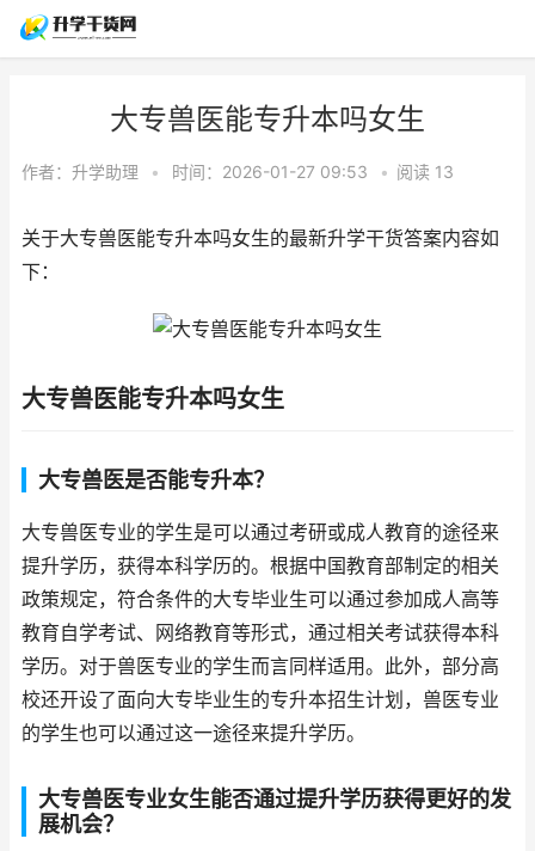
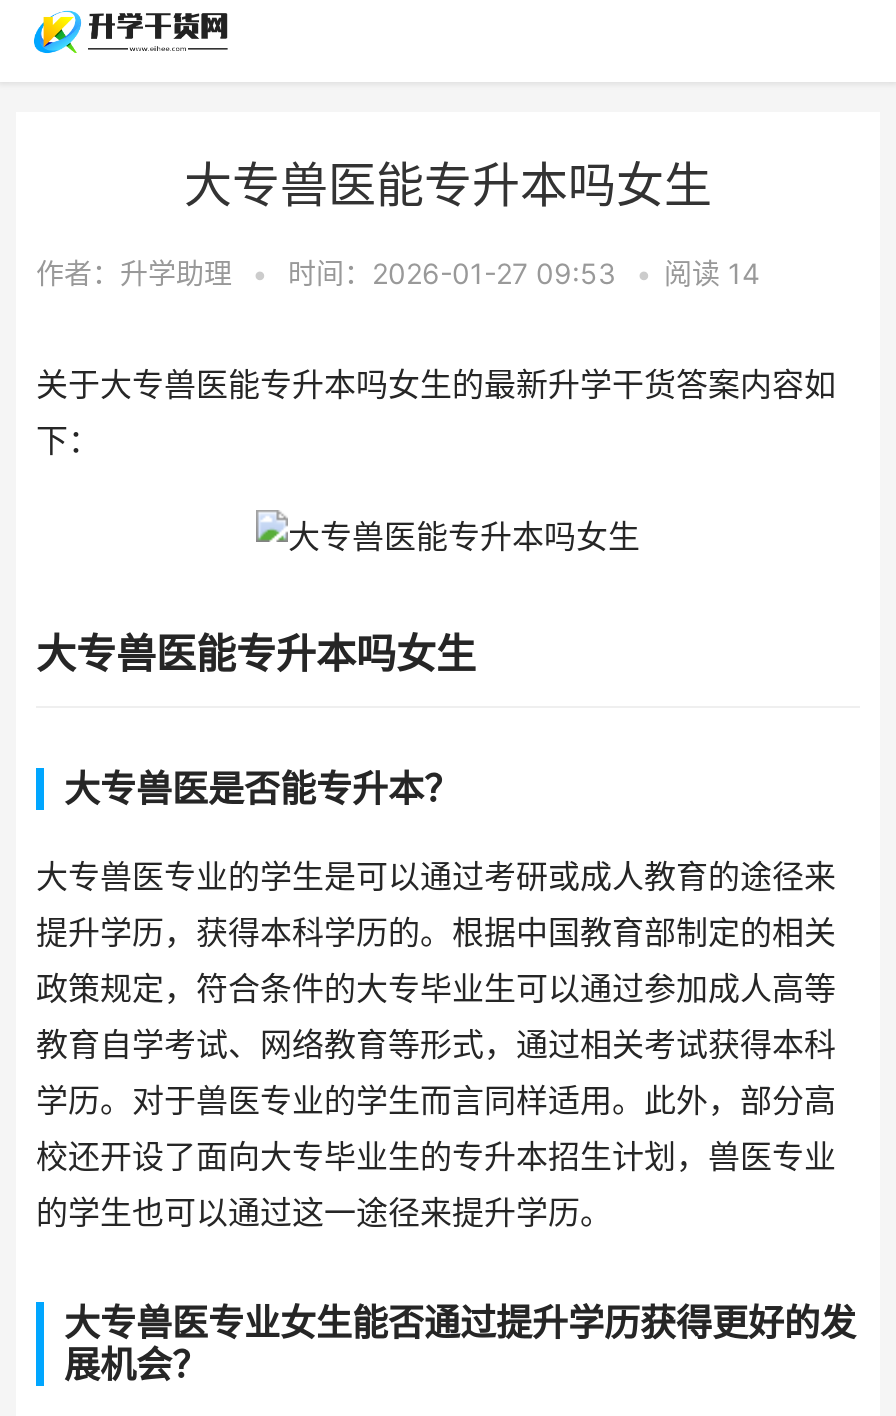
- 作者：升学助理 • 时间：2026-01-27 09:53 • 阅读13
+ 作者：升学助理 • 时间：2026-01-27 09:53 • 阅读14
